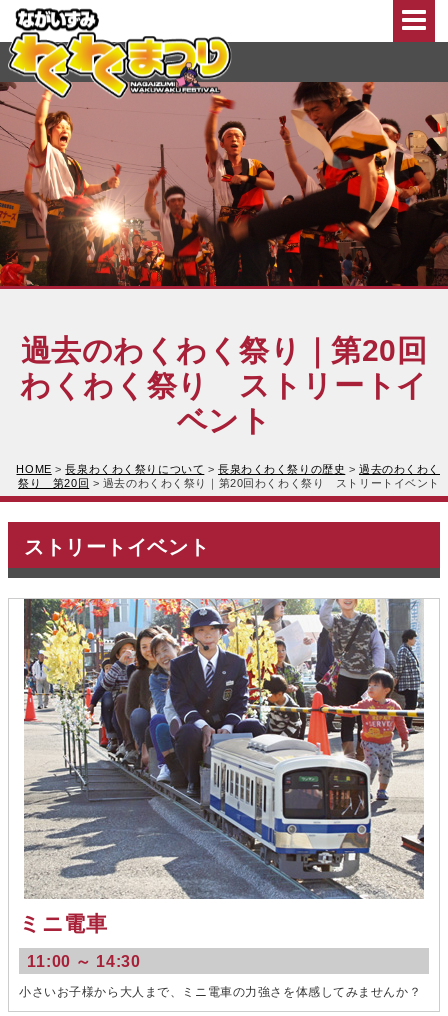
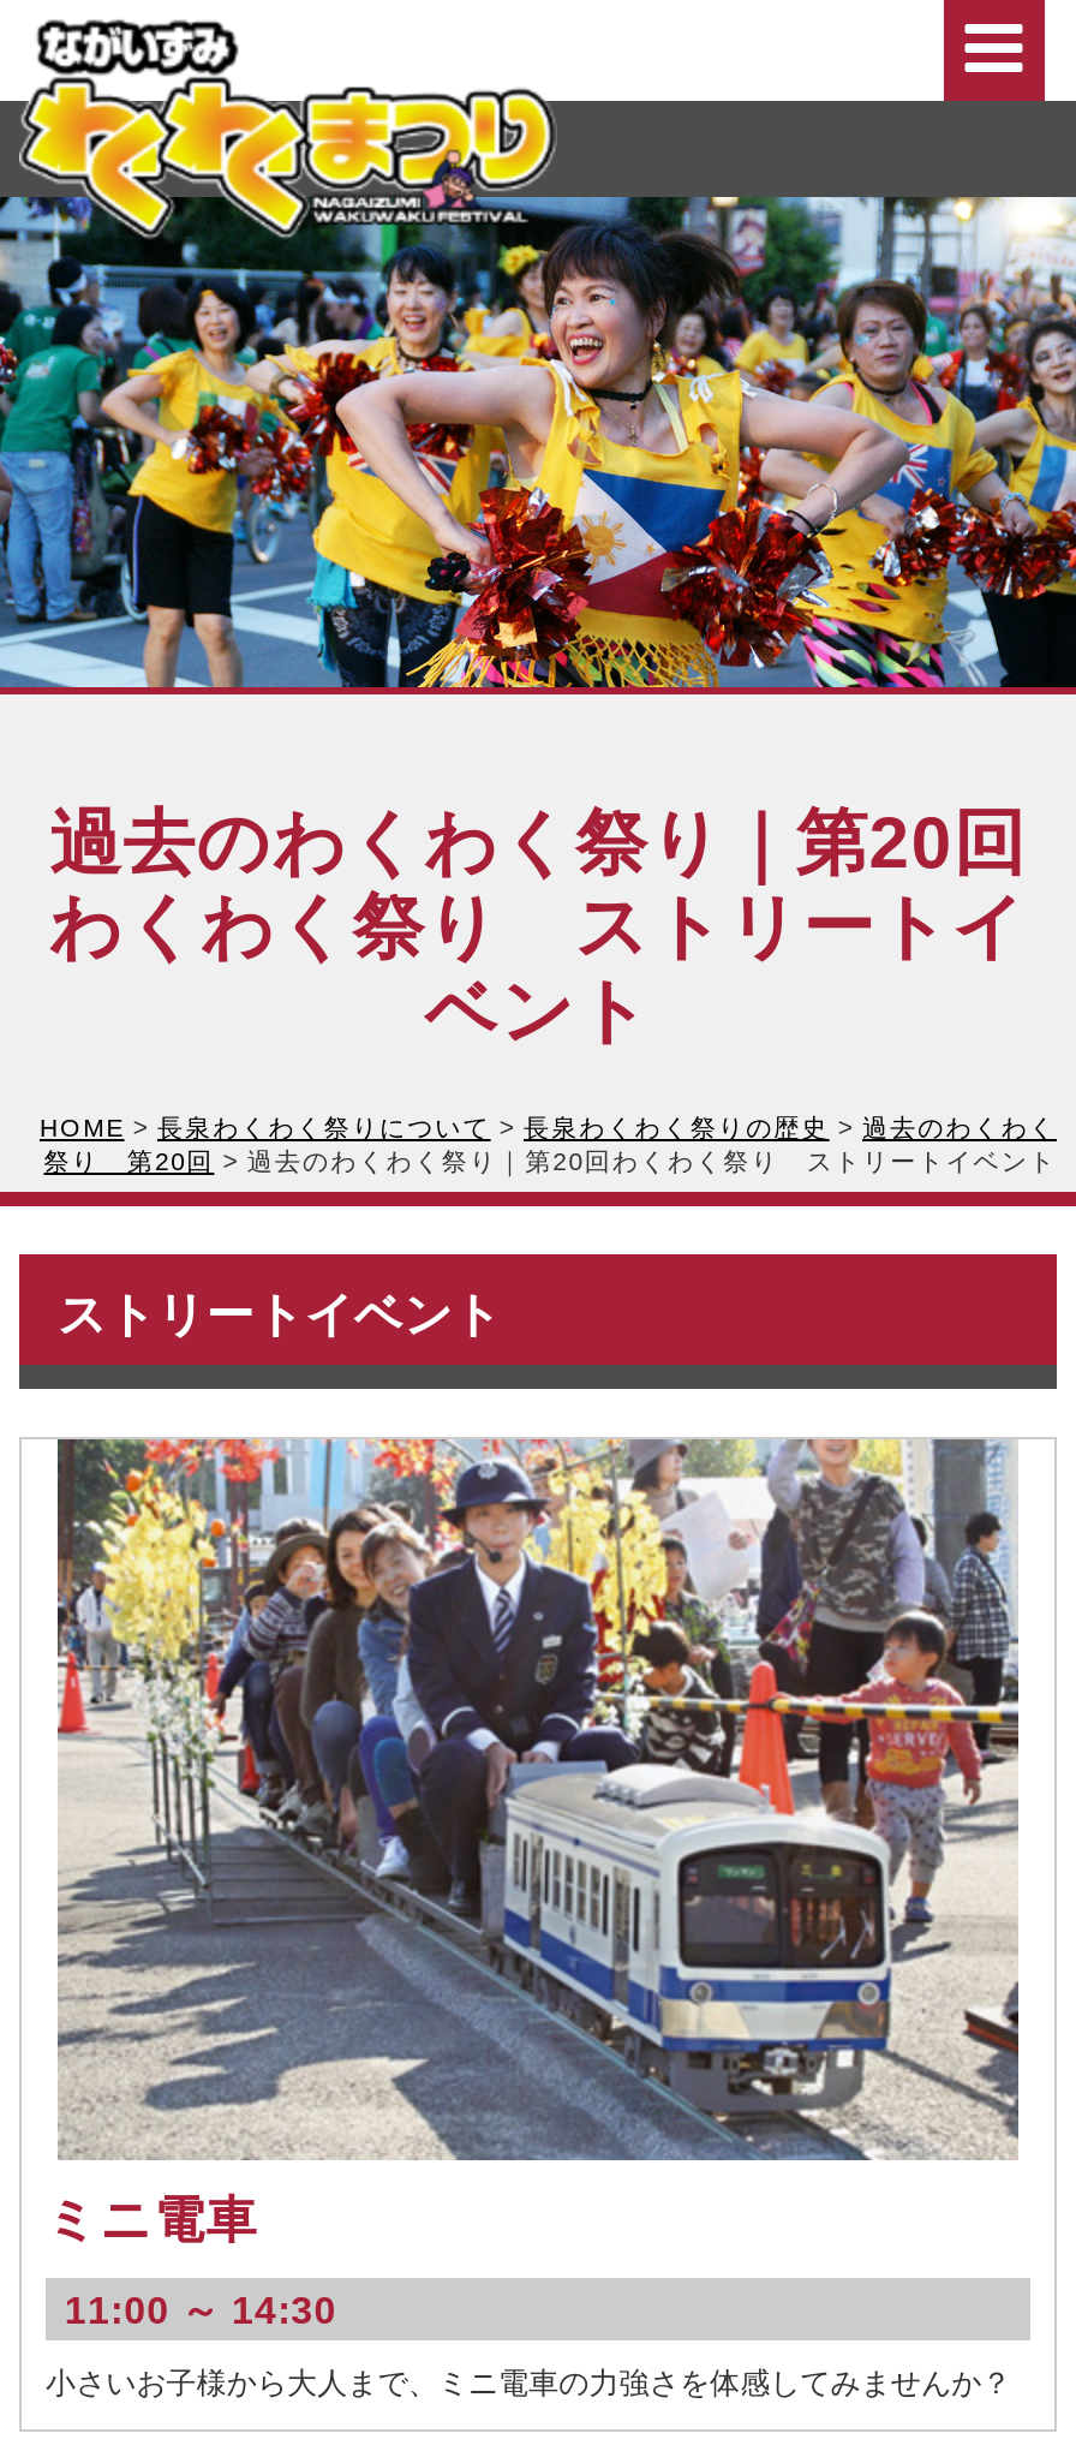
- [image]
+ [image]
